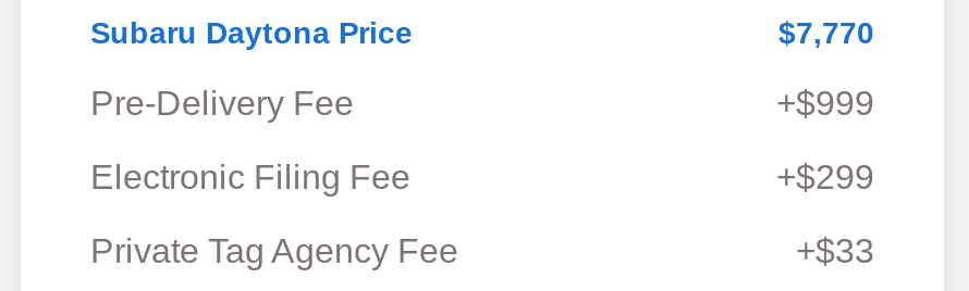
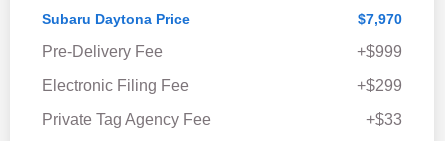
- $7,770
+ $7,970
